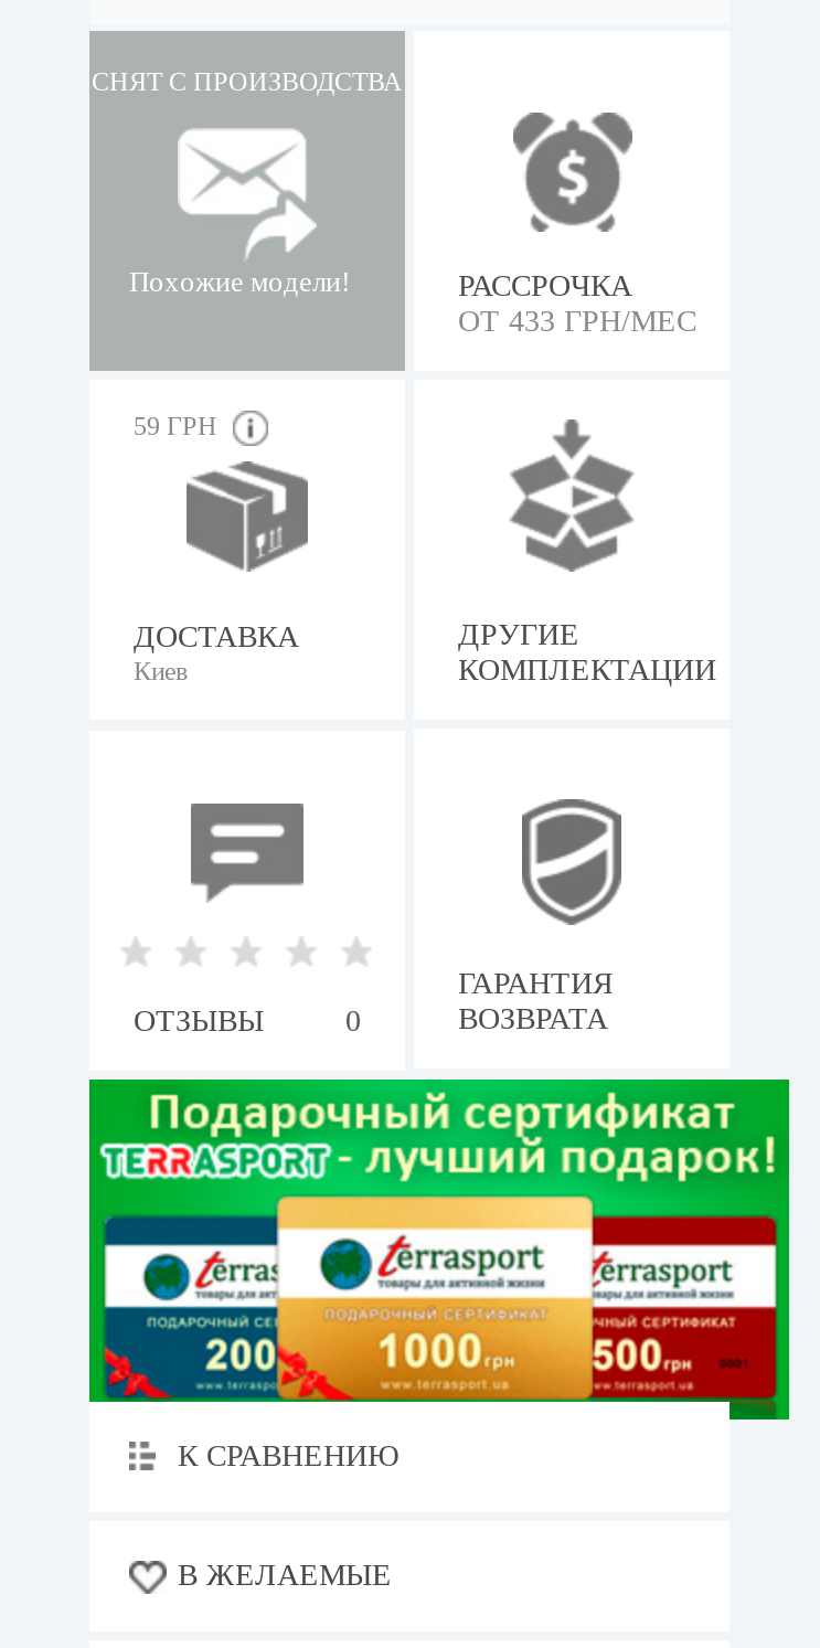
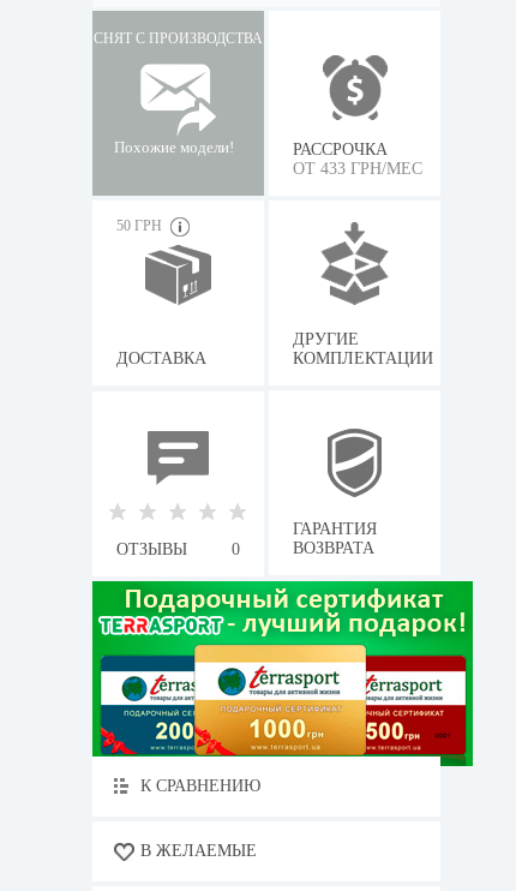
- 59 ГРН
+ 50 ГРН

- Киев
